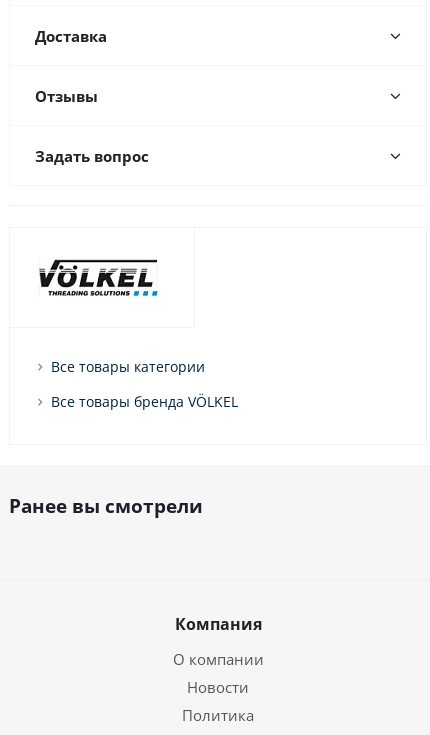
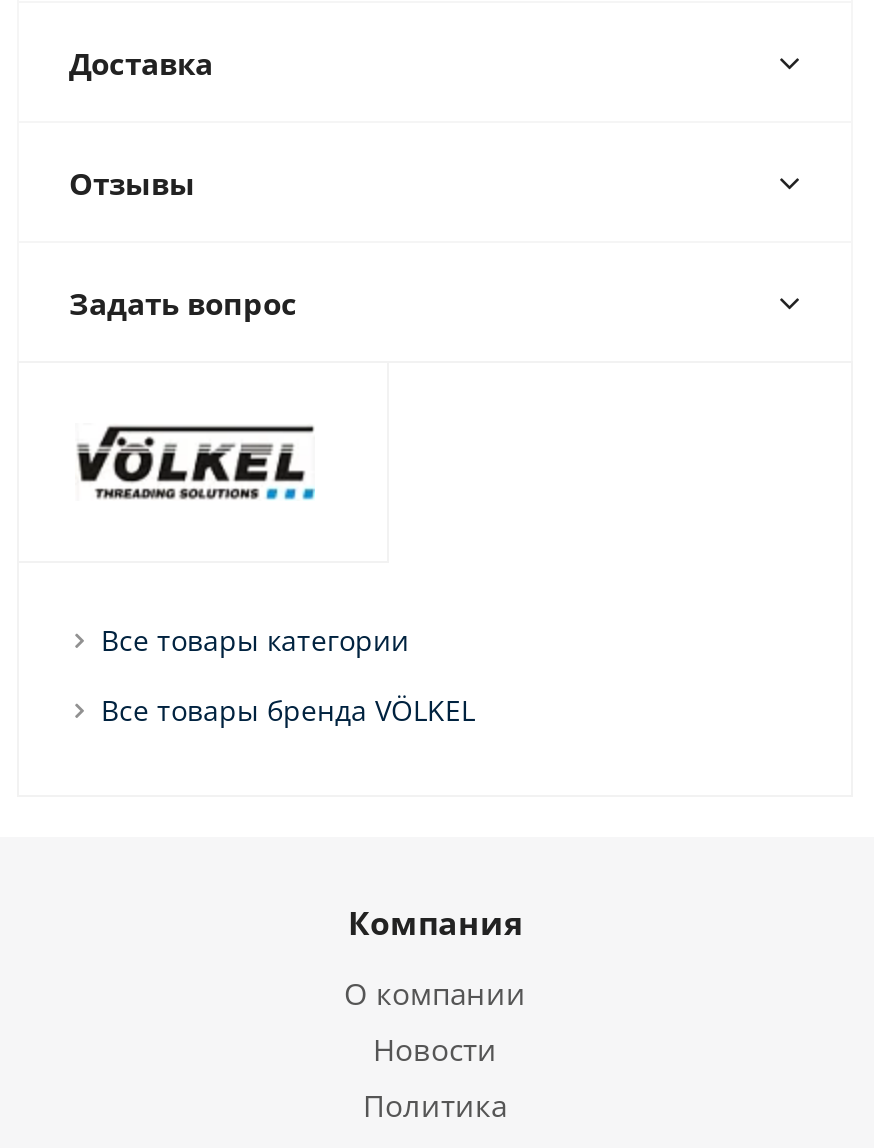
- Ранее вы смотрели
